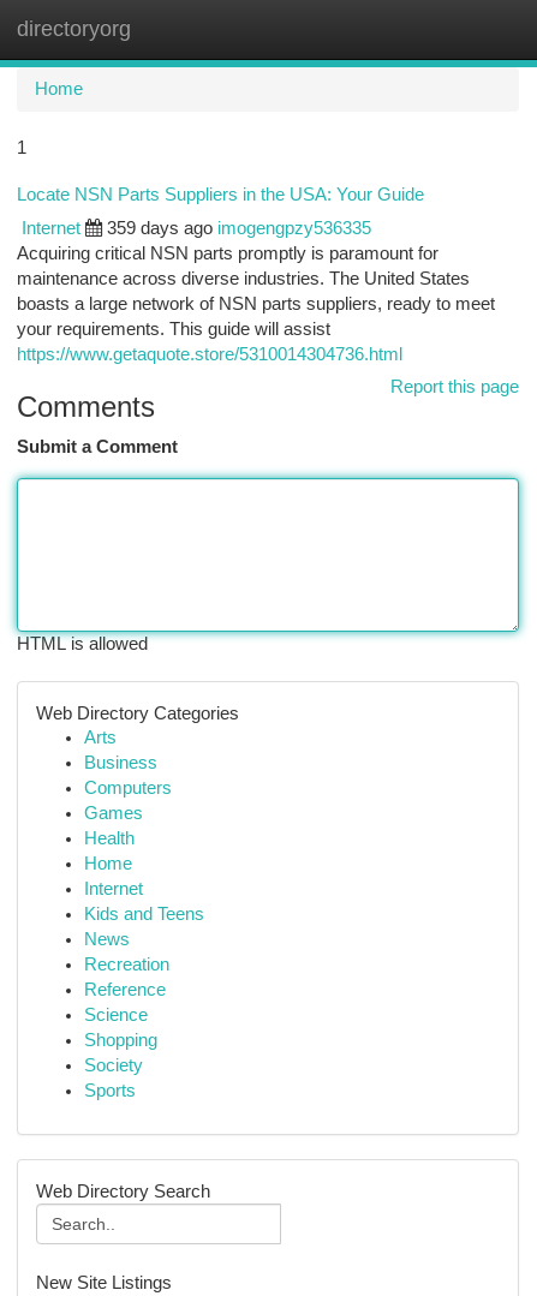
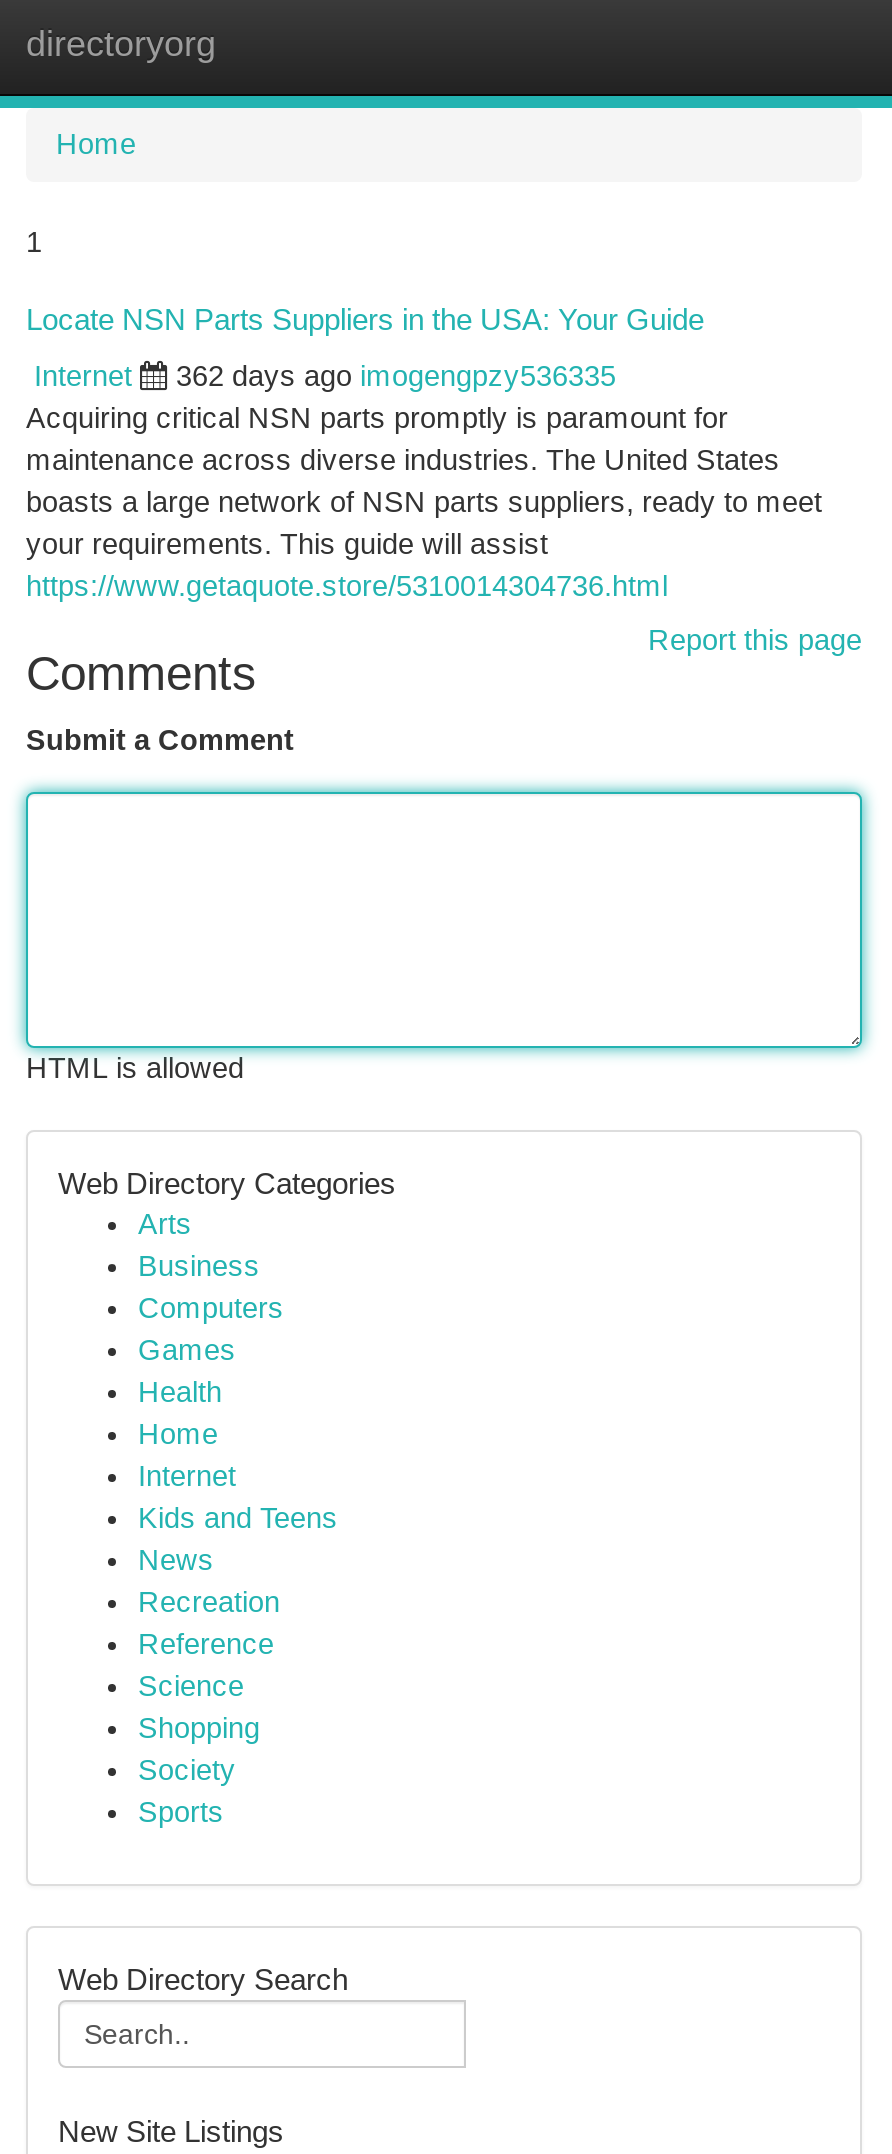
- 359 days ago imogengpzy536335
+ 362 days ago imogengpzy536335
